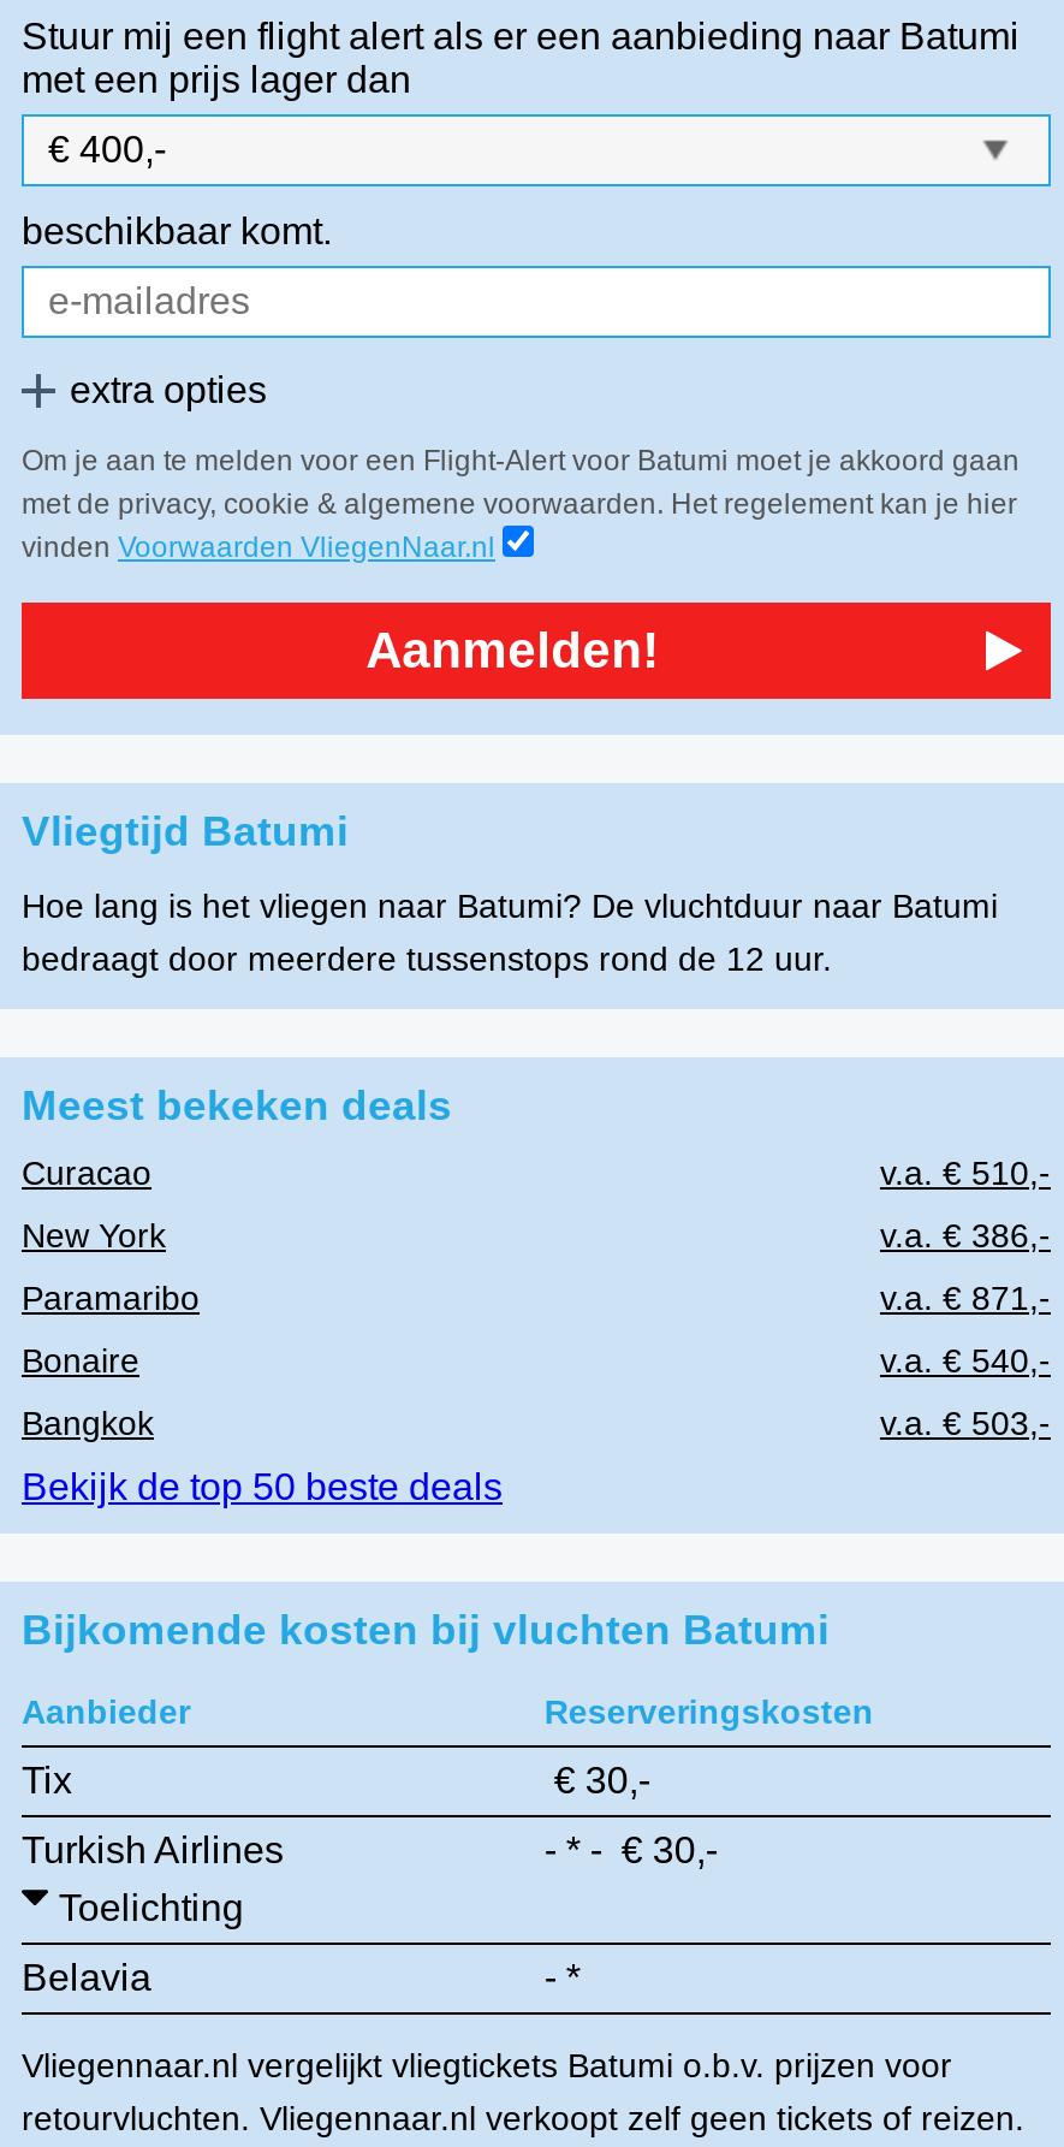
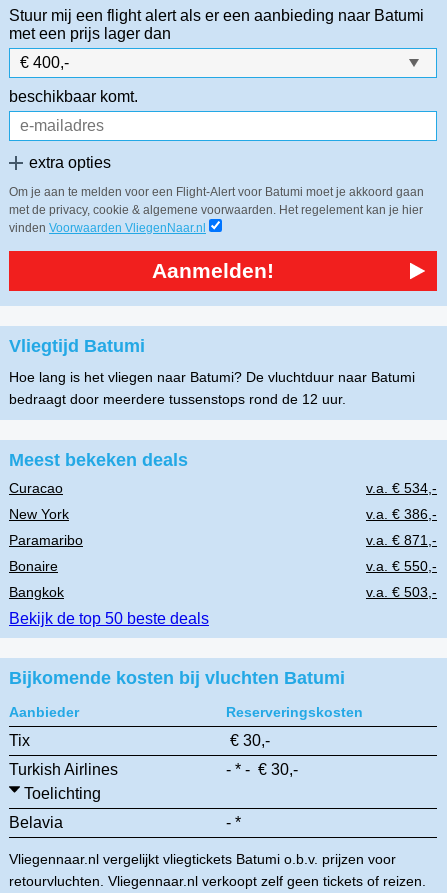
- v.a. € 510,-
+ v.a. € 534,-

- v.a. € 540,-
+ v.a. € 550,-
